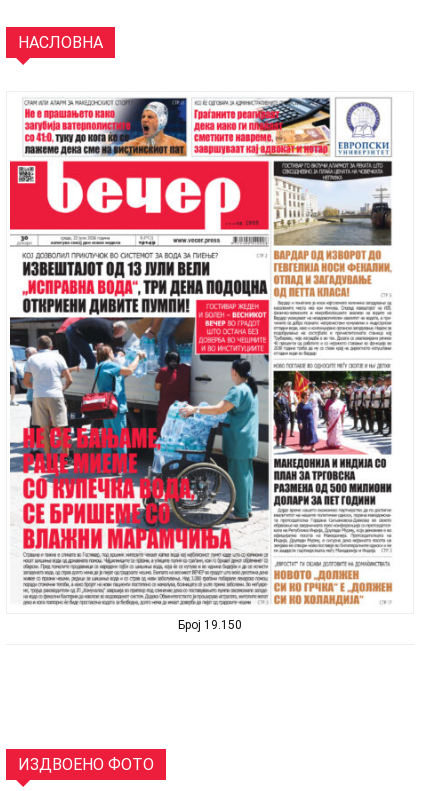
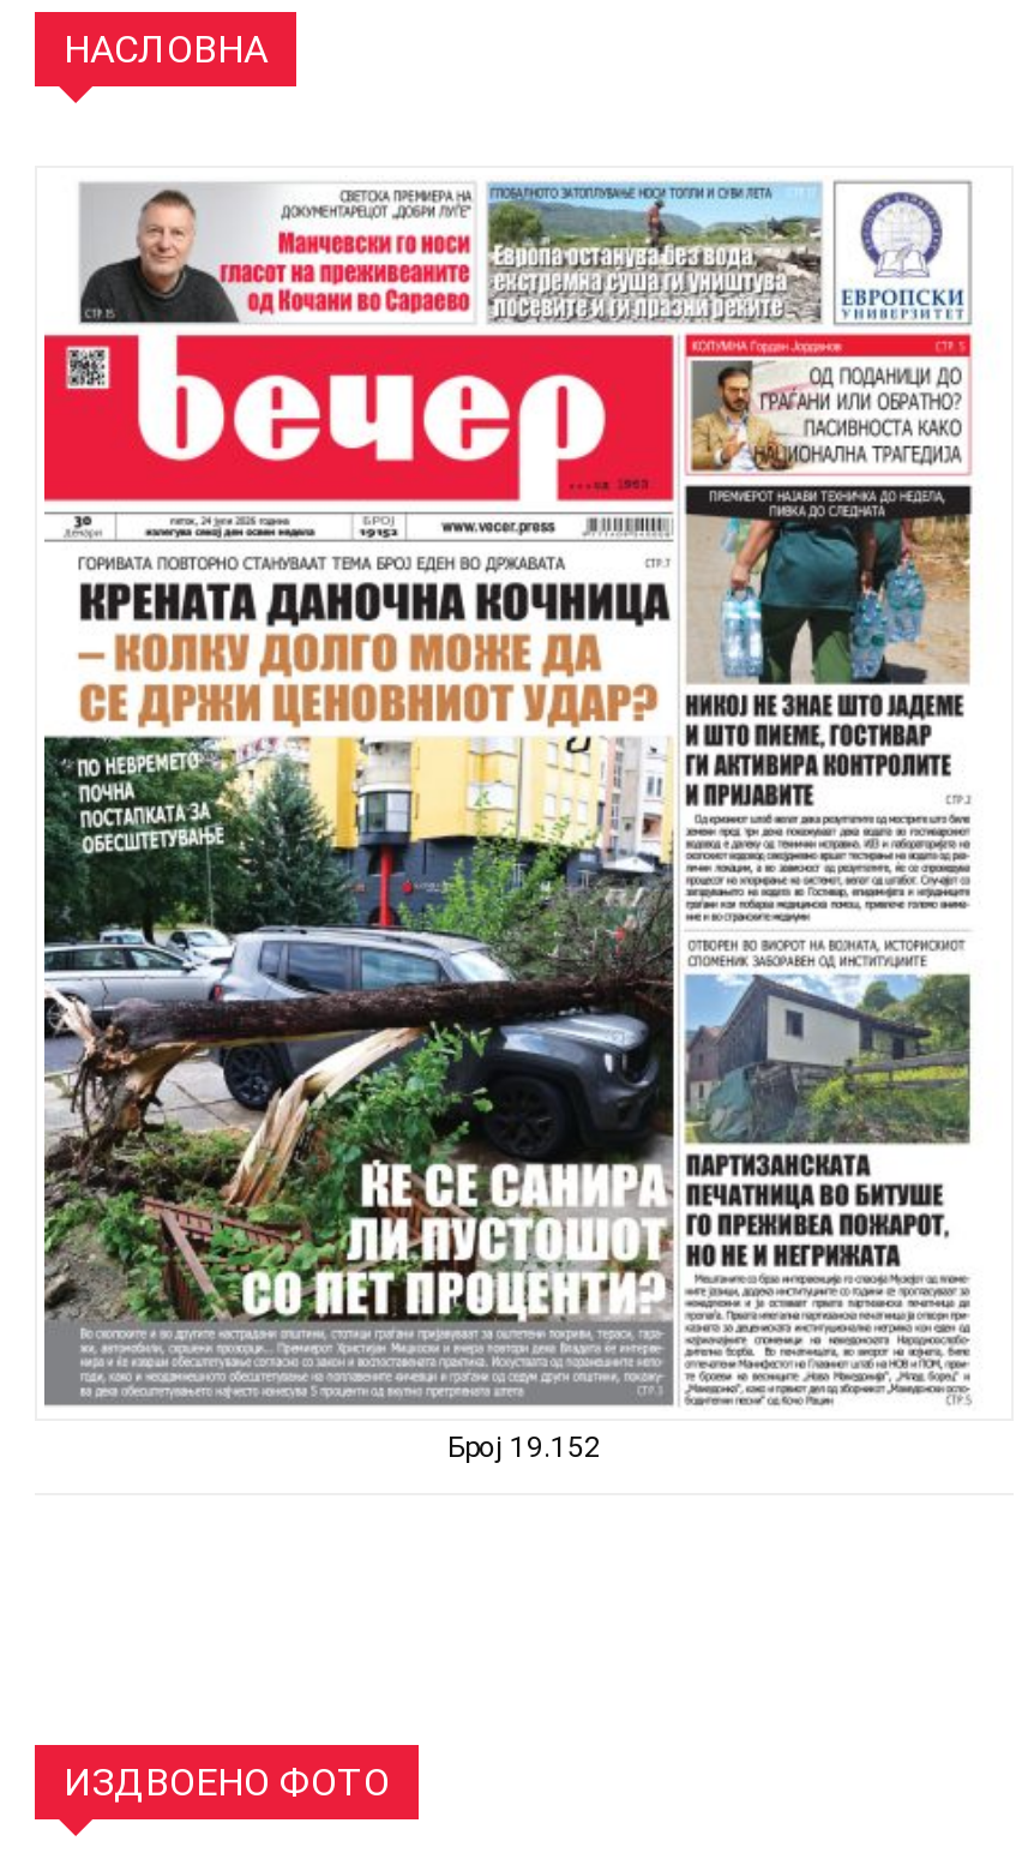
- [image]
- Број 19.150
+ [image]
+ Број 19.152
